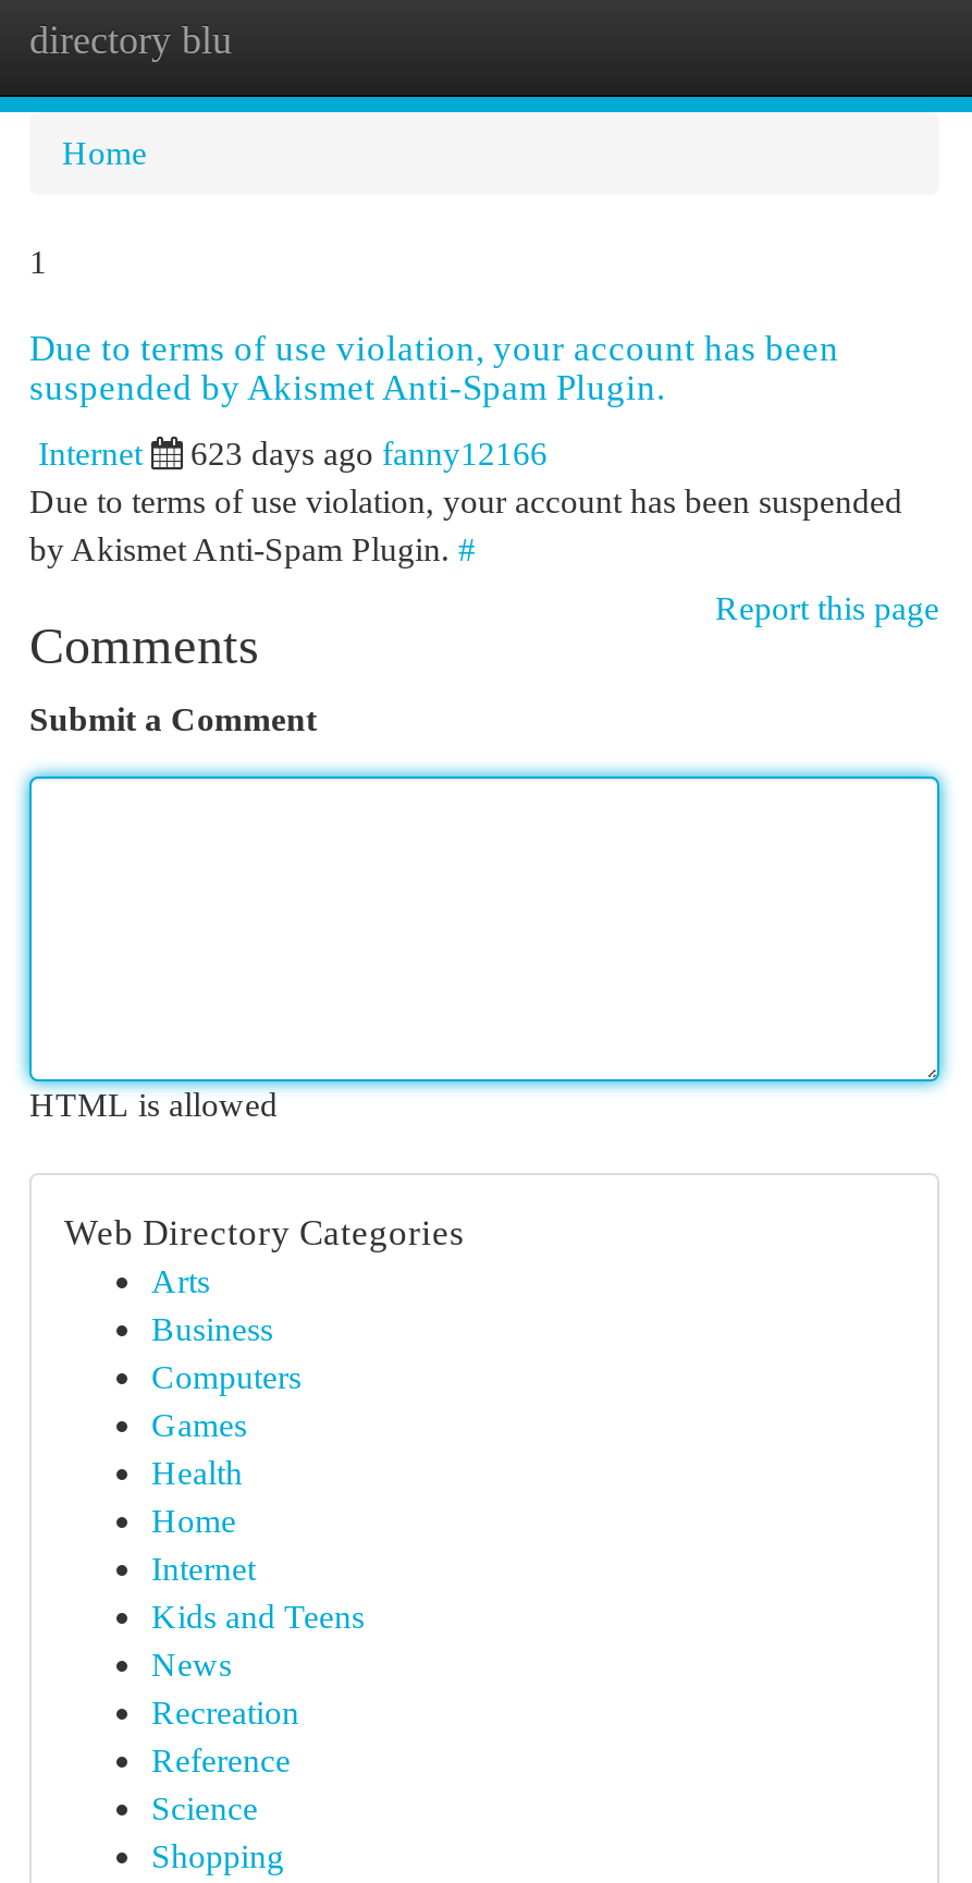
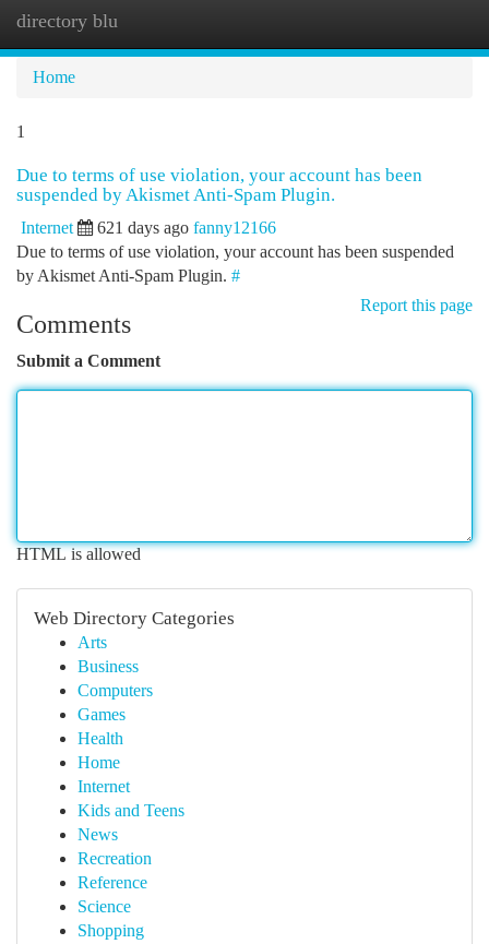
- 623 days ago fanny12166
+ 621 days ago fanny12166
